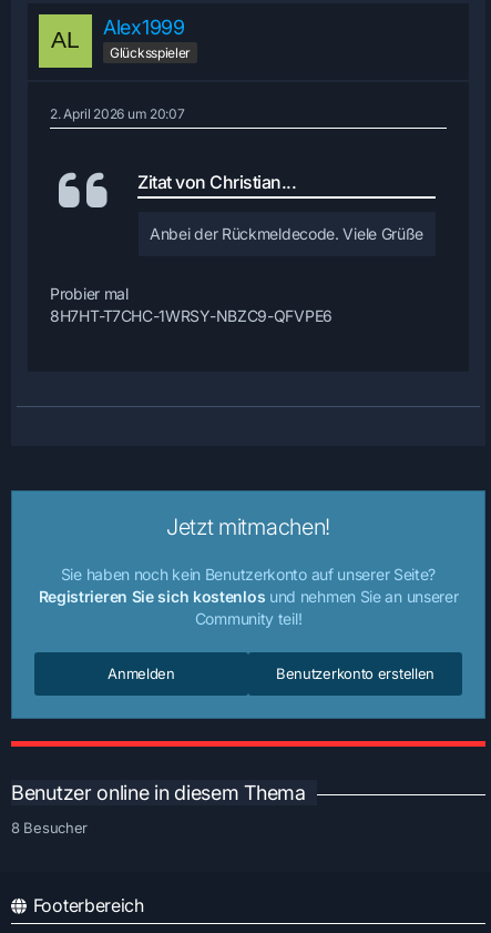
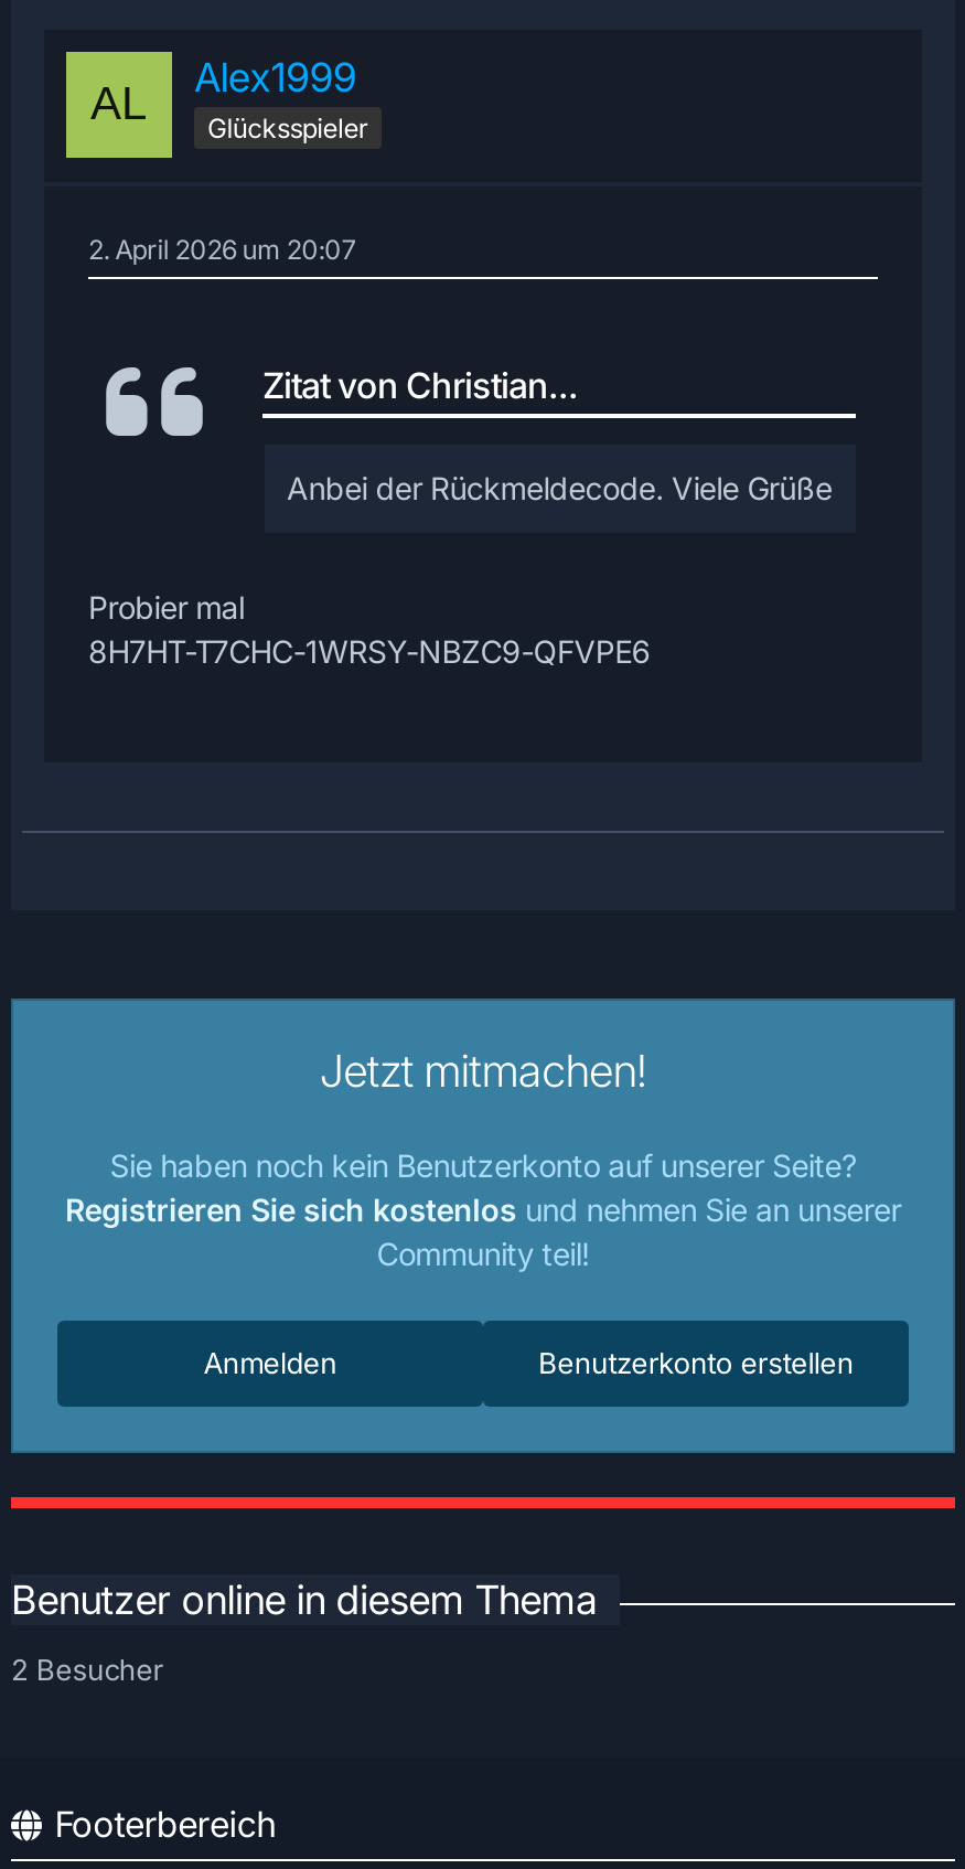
- 8 Besucher
+ 2 Besucher
